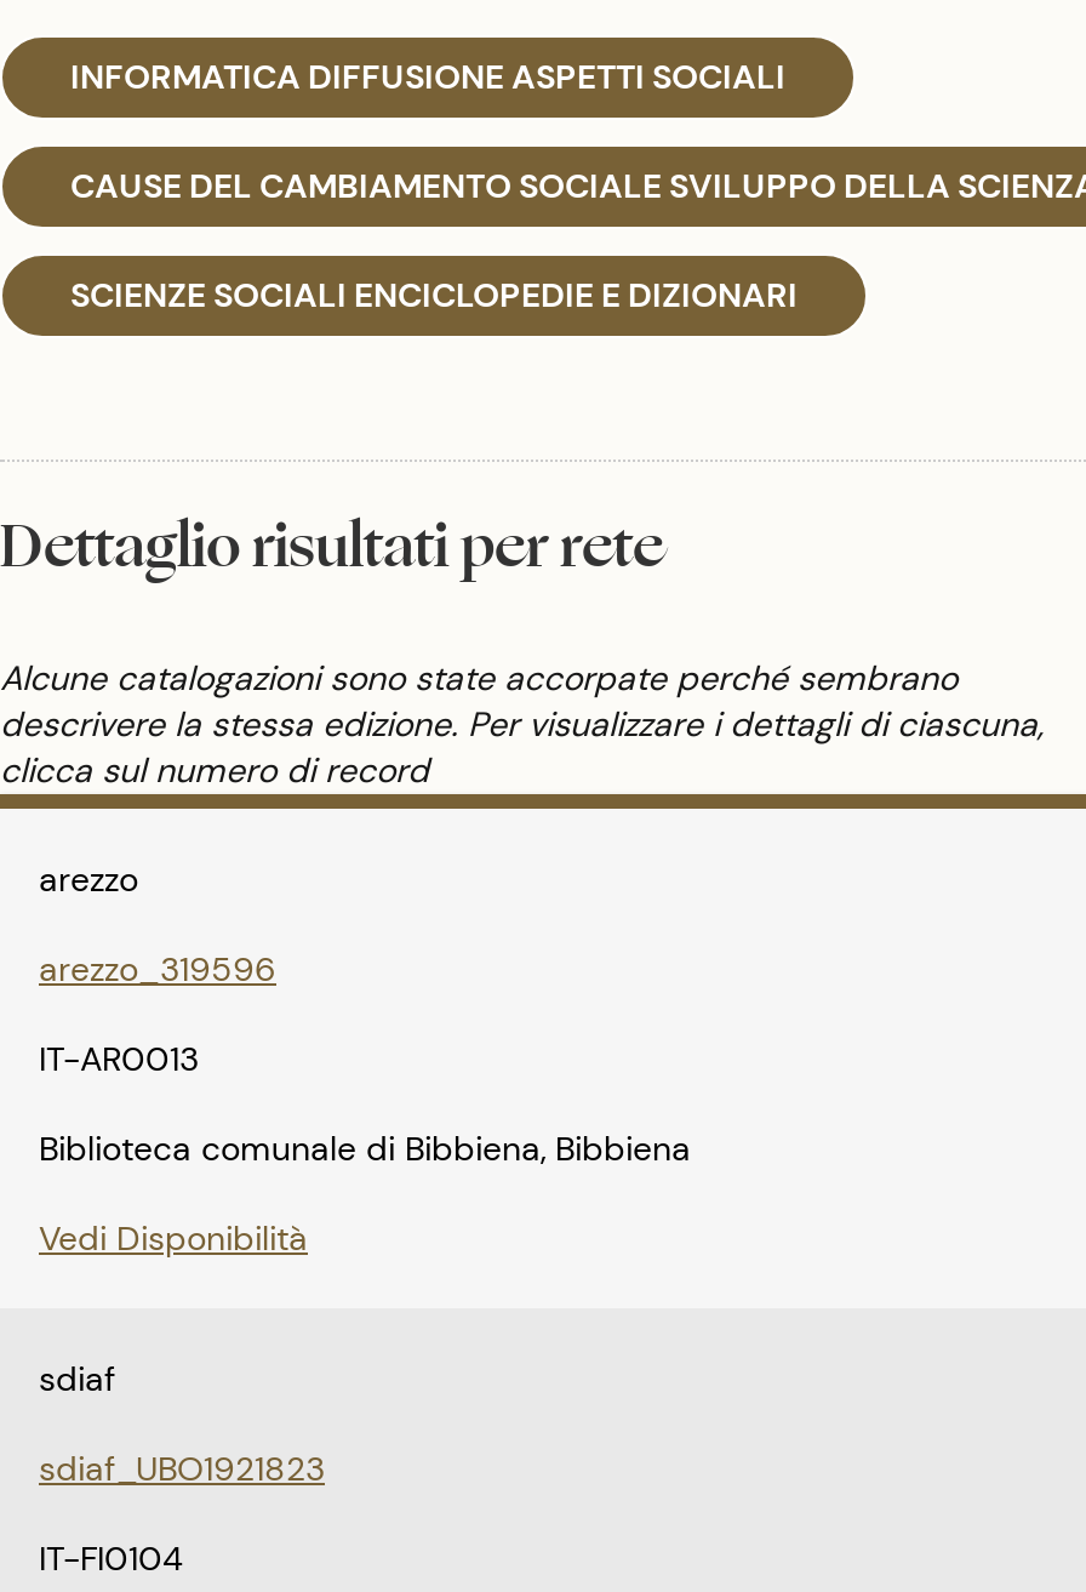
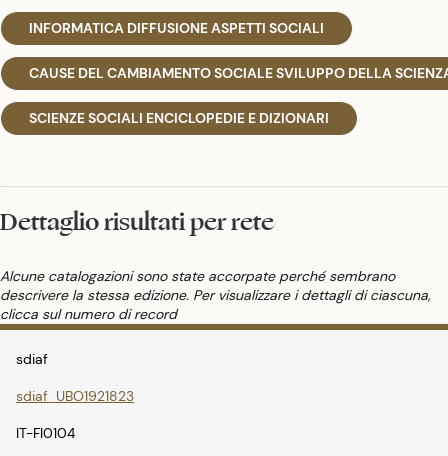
- arezzo
- arezzo_319596
- IT-AR0013
- Biblioteca comunale di Bibbiena, Bibbiena
- Vedi Disponibilità
